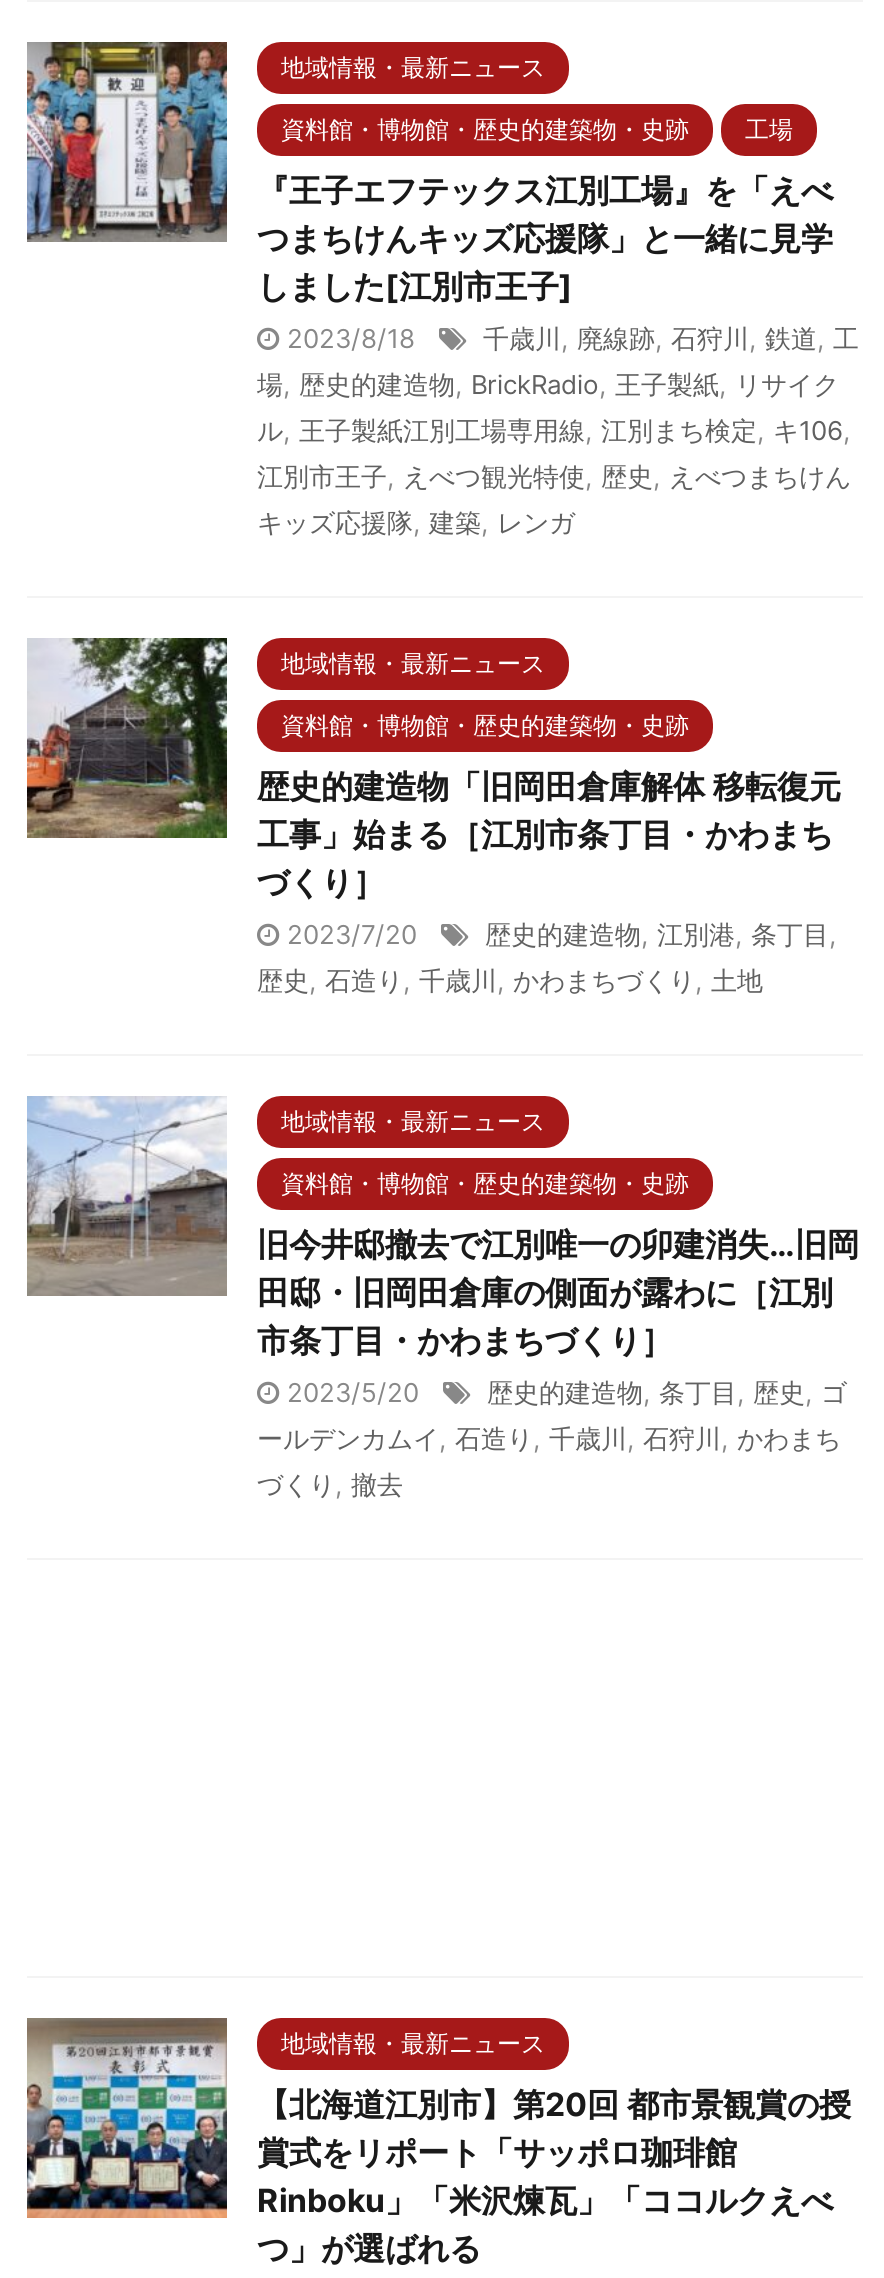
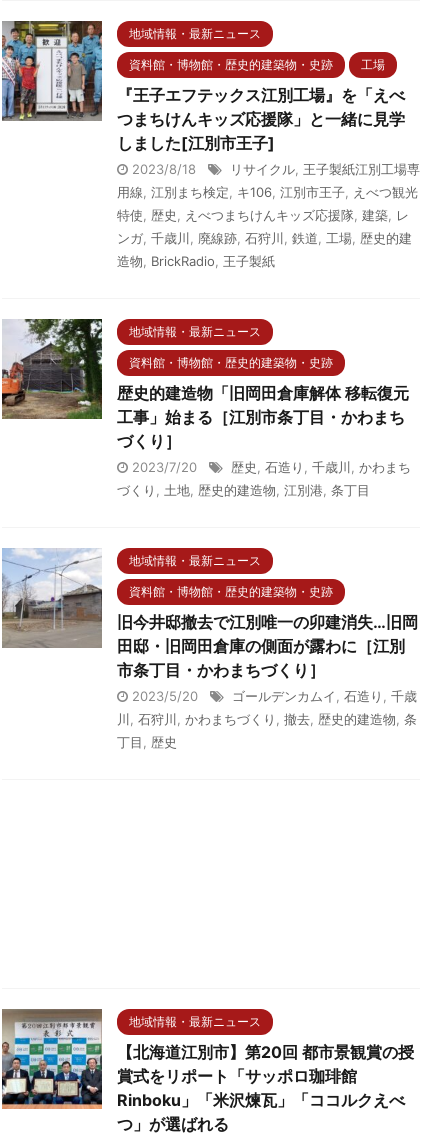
- 千歳川,廃線跡,石狩川,鉄道,工
- 場,歴史的建造物, BrickRadio,王子製紙,リサイク
- ル,王子製紙江別工場専用線,江別まち検定,キ106,
- 江別市王子,えべつ観光特使,歴史,えべつまちけん
- キッズ応援隊,建築,レンガ
+ リサイクル,王子製紙江別工場専
+ 用線,江別まち検定,キ106,江別市王子,えべつ観光
+ 特使,歴史,えべつまちけんキッズ応援隊,建築,レ
+ ンガ,千歳川,廃線跡,石狩川,鉄道,工場,歴史的建
+ 造物, BrickRadio,王子製紙

- 歴史的建造物,江別港,条丁目,
- 歴史,石造り,千歳川,かわまちづくり,土地
+ 歴史,石造り,千歳川,かわまち
+ づくり,土地,歴史的建造物,江別港,条丁目

- 歴史的建造物,条丁目,歴史,ゴ
- ールデンカムイ,石造り,千歳川,石狩川,かわまち
- づくり,撤去
+ ゴールデンカムイ,石造り,千歳
+ 川,石狩川,かわまちづくり,撤去,歴史的建造物,条
+ 丁目,歴史
